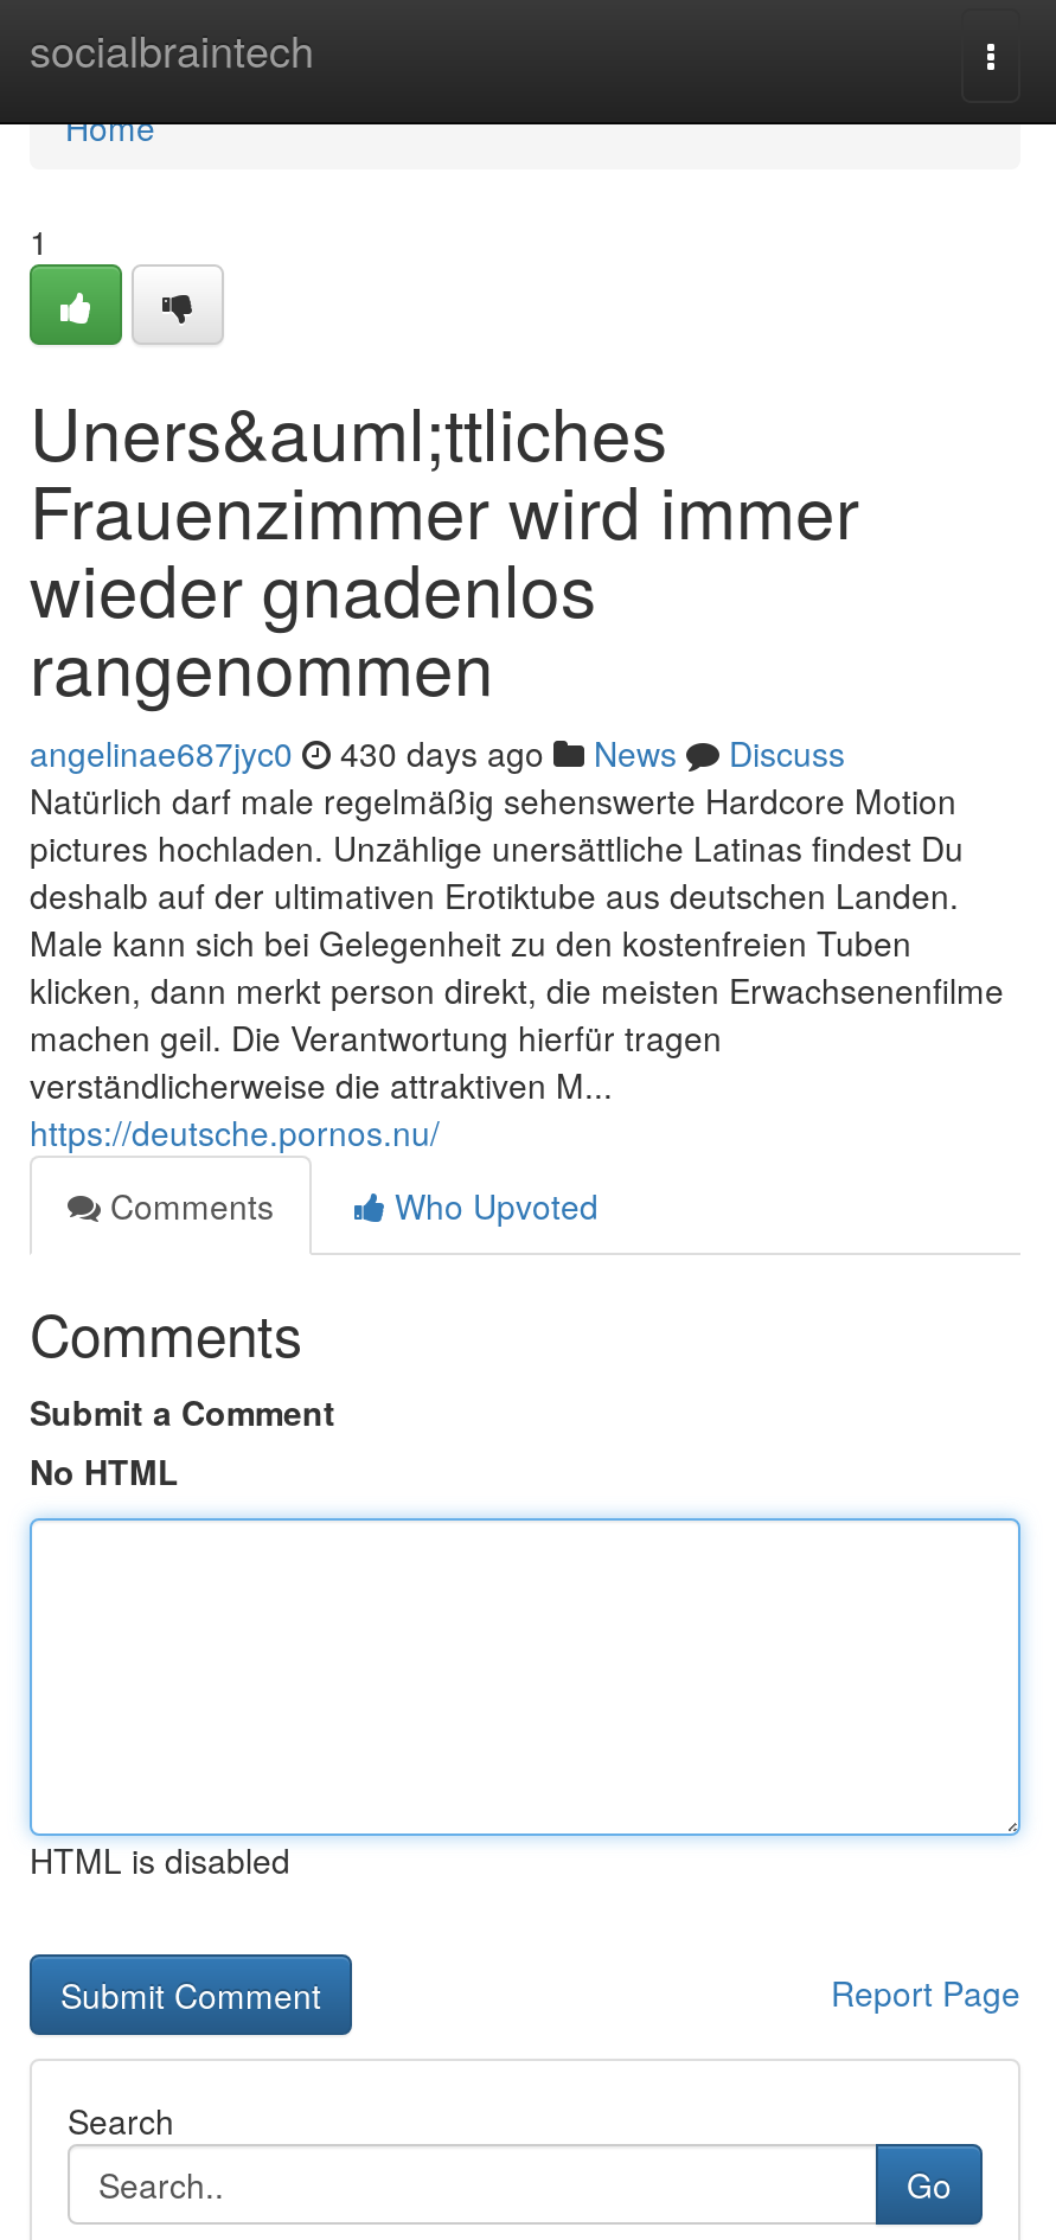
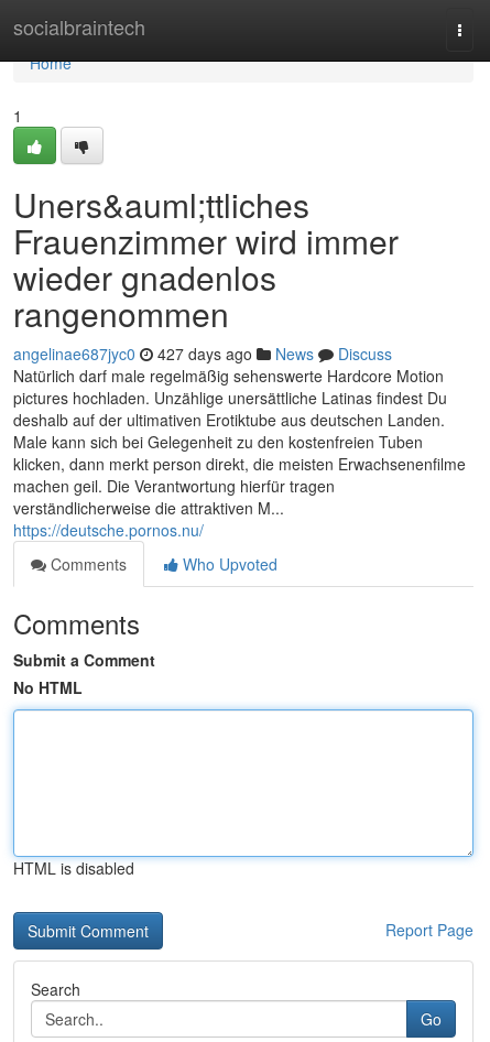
- angelinae687jyc0 430 days ago News Discuss
+ angelinae687jyc0 427 days ago News Discuss
